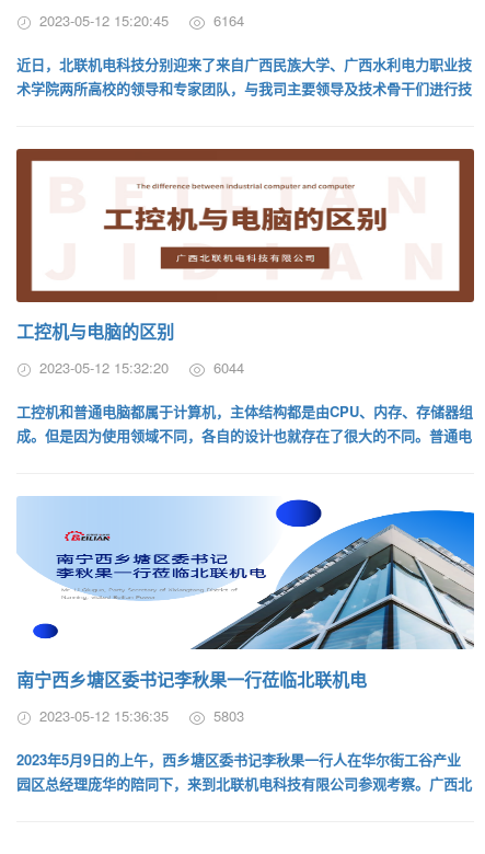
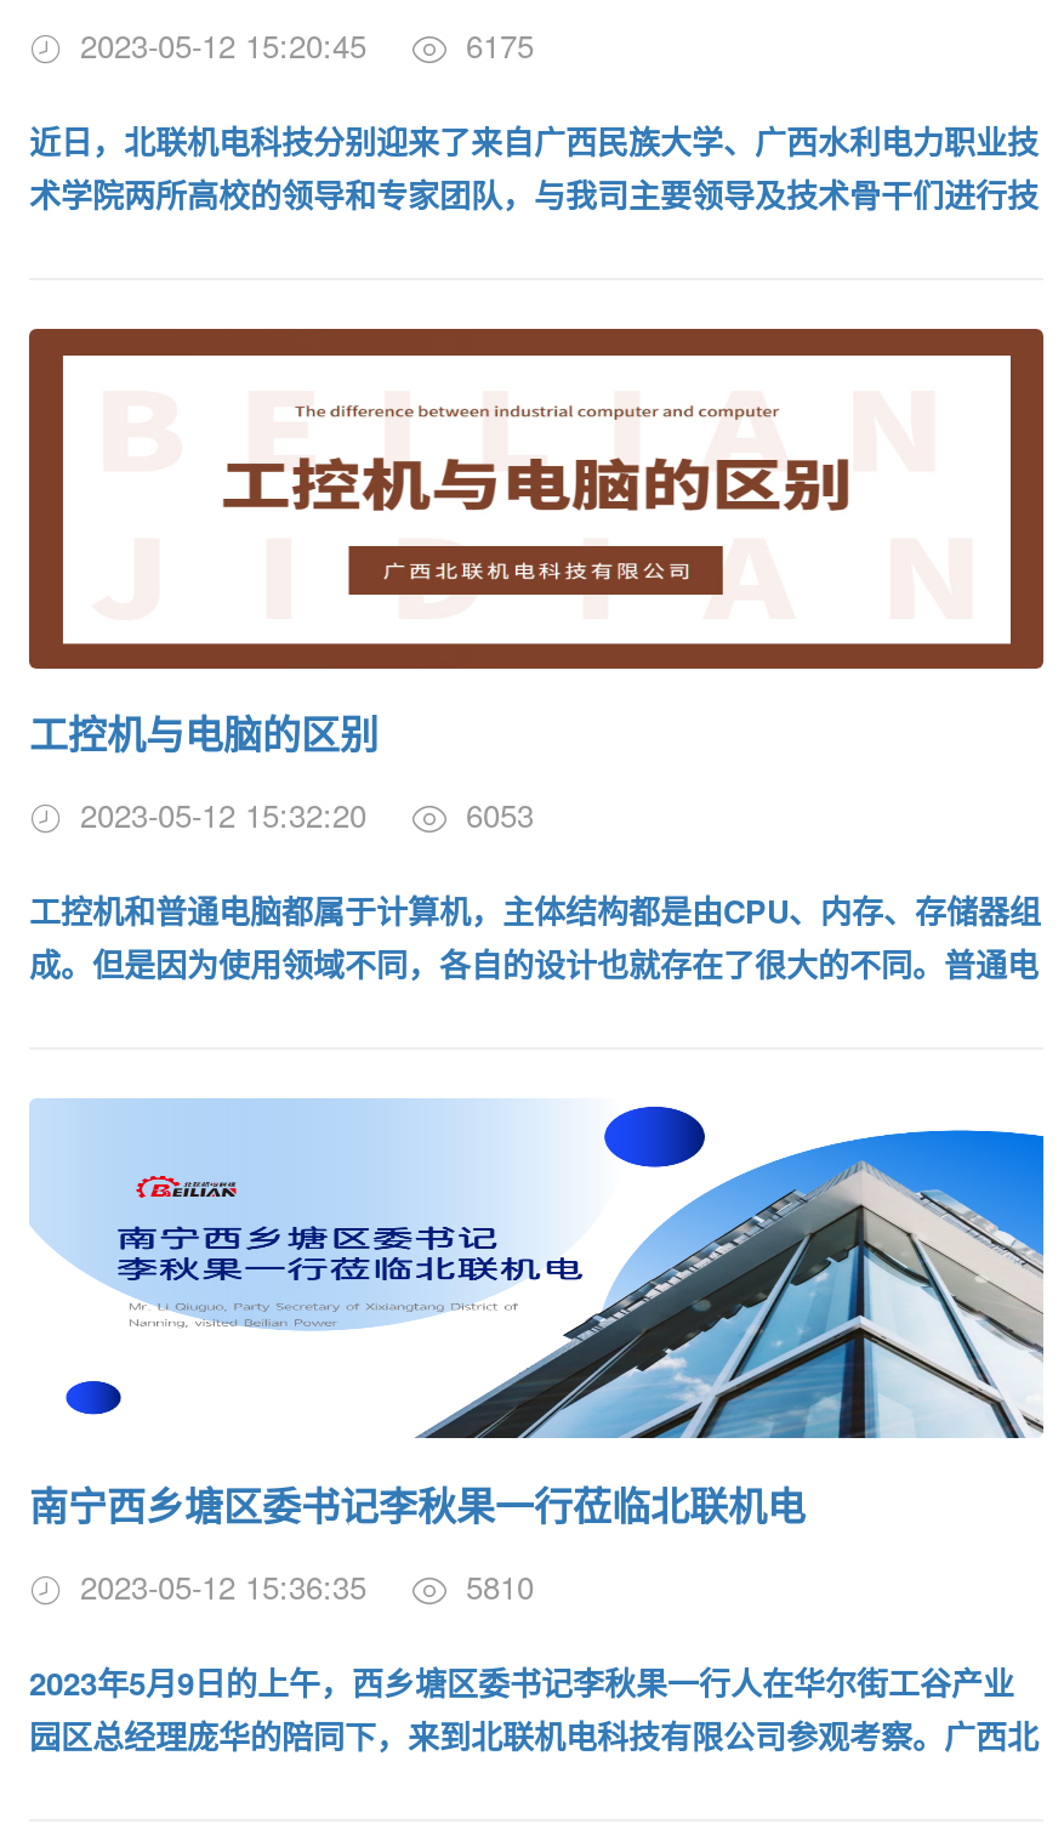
- 2023-05-12 15:20:45 6164
+ 2023-05-12 15:20:45 6175

- 2023-05-12 15:32:20 6044
+ 2023-05-12 15:32:20 6053

- 2023-05-12 15:36:35 5803
+ 2023-05-12 15:36:35 5810
